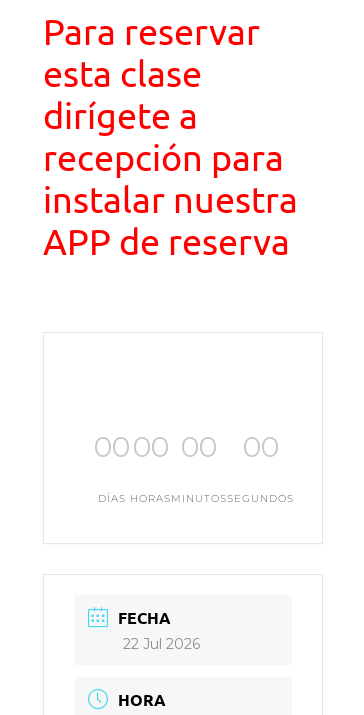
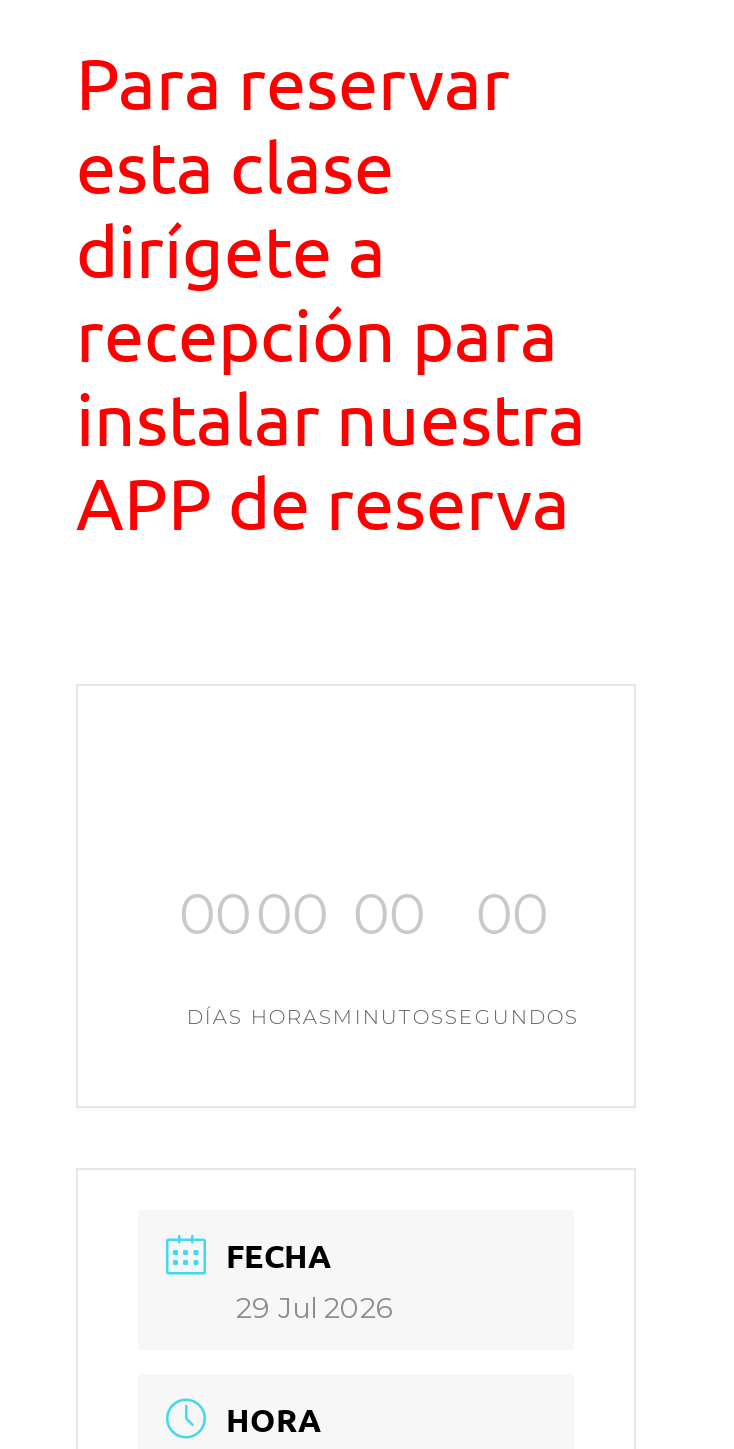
- 22 Jul 2026
+ 29 Jul 2026
